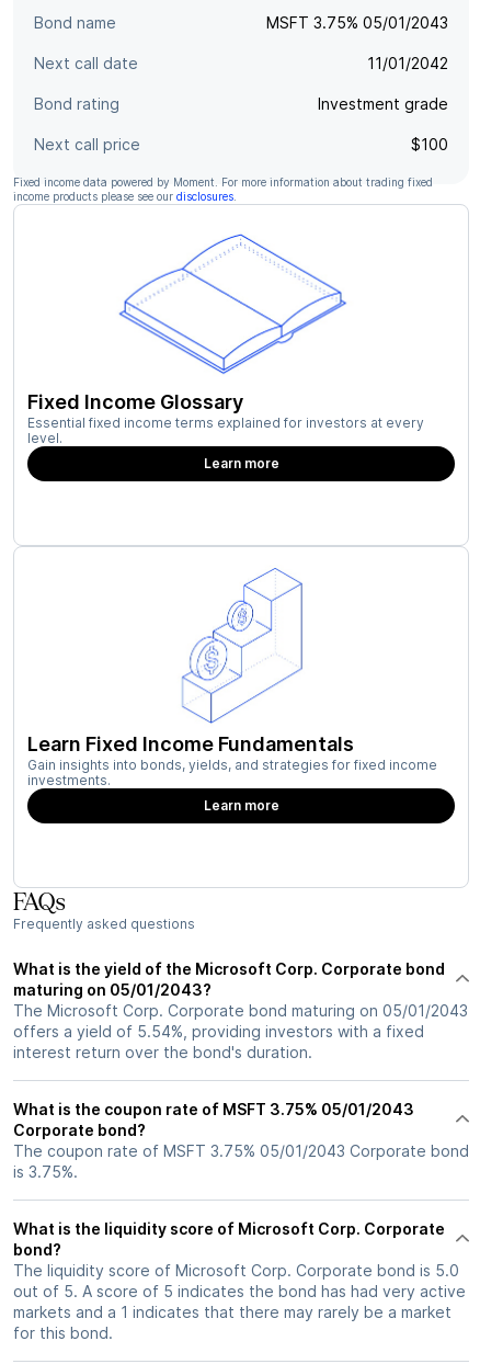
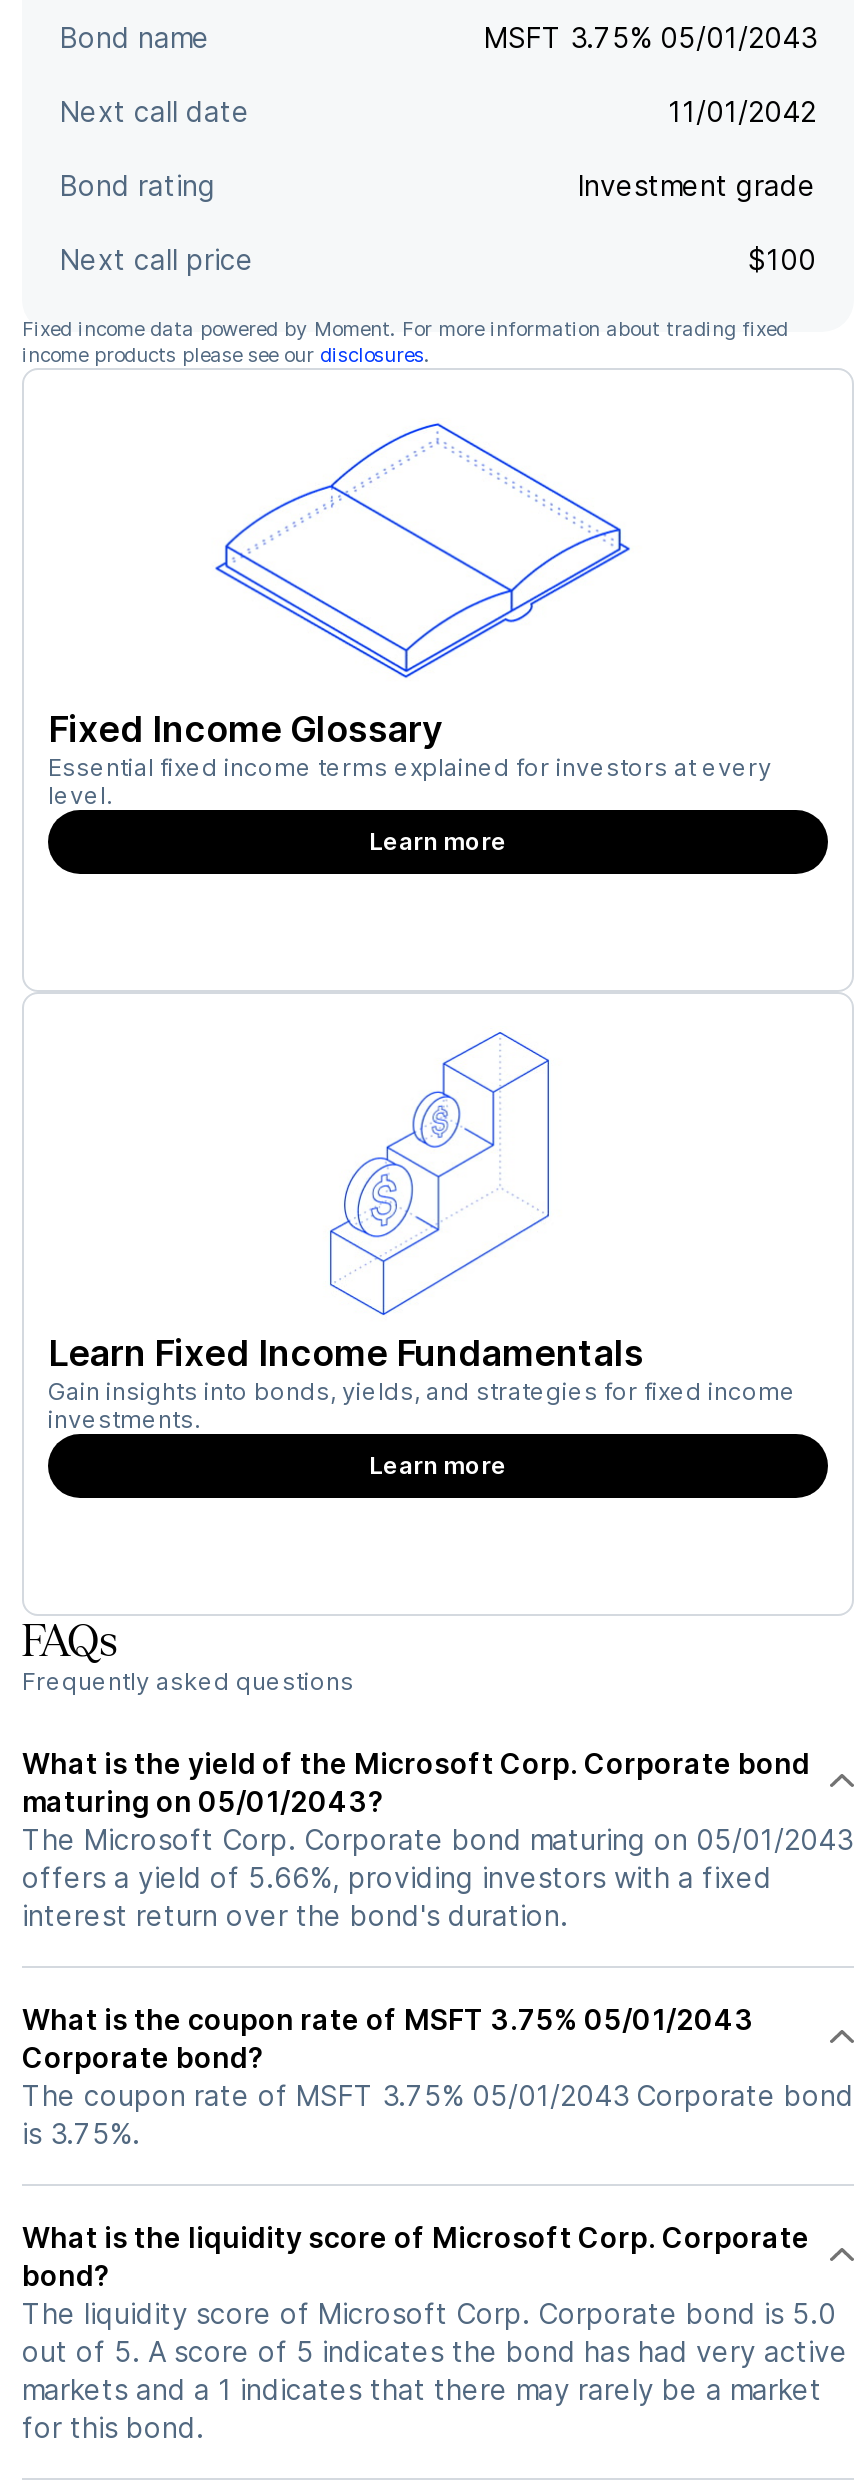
- offers a yield of 5.54%, providing investors with a fixed
+ offers a yield of 5.66%, providing investors with a fixed
